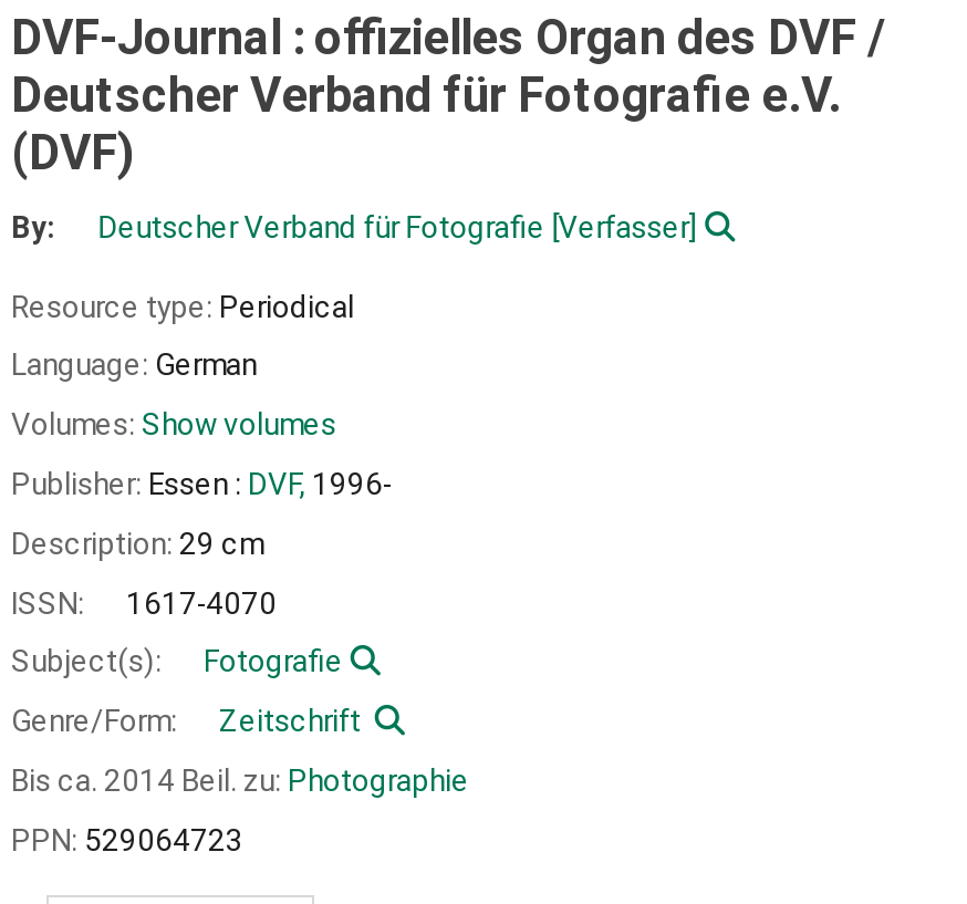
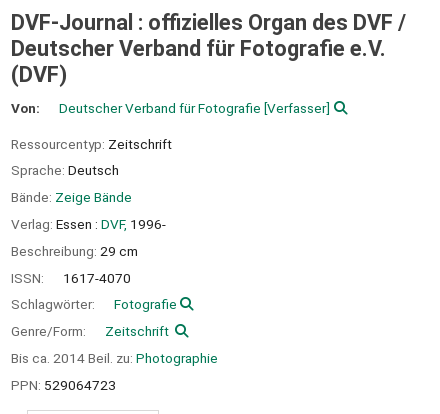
- By:
+ Von:

- Resource type: Periodical
+ Ressourcentyp: Zeitschrift

- Language: German
+ Sprache: Deutsch

- Volumes: Show volumes
+ Bände: Zeige Bände

- Publisher: Essen : DVF, 1996-
+ Verlag: Essen : DVF, 1996-

- Description: 29 cm
+ Beschreibung: 29 cm

- Subject(s):
+ Schlagwörter:
